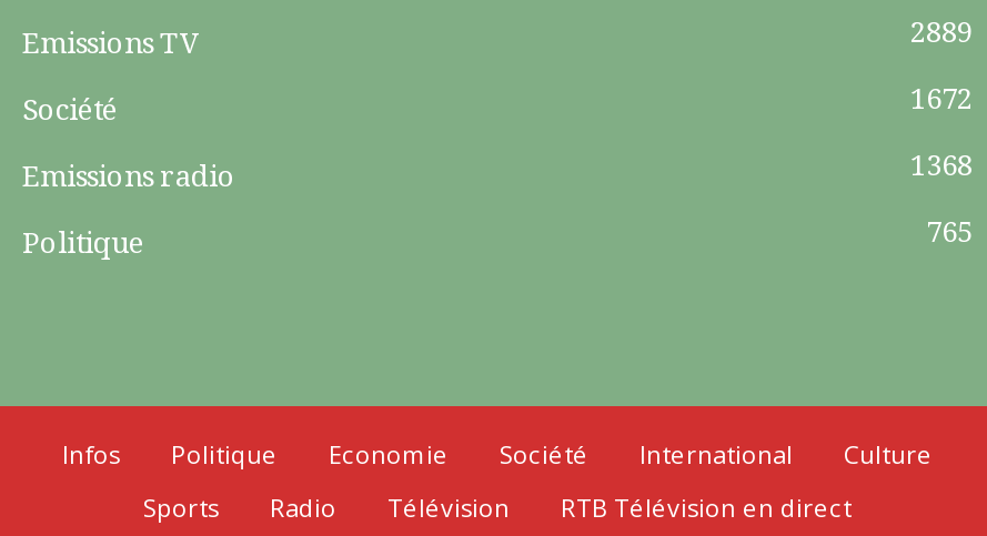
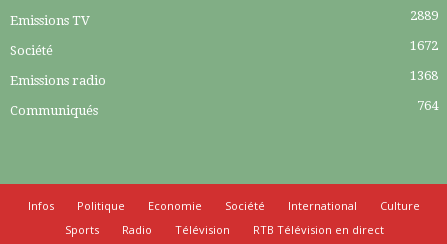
- Politique
- 765
+ Communiqués
+ 764
